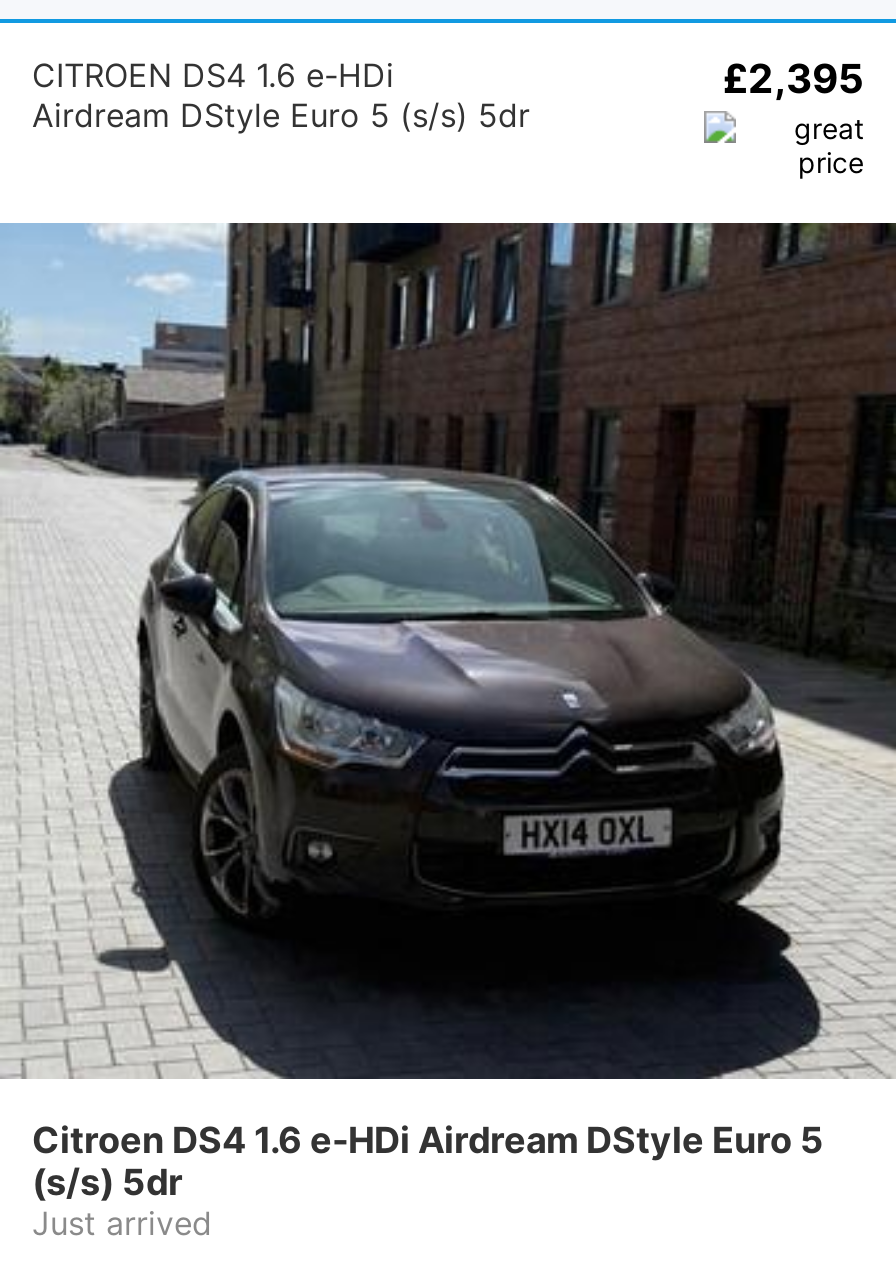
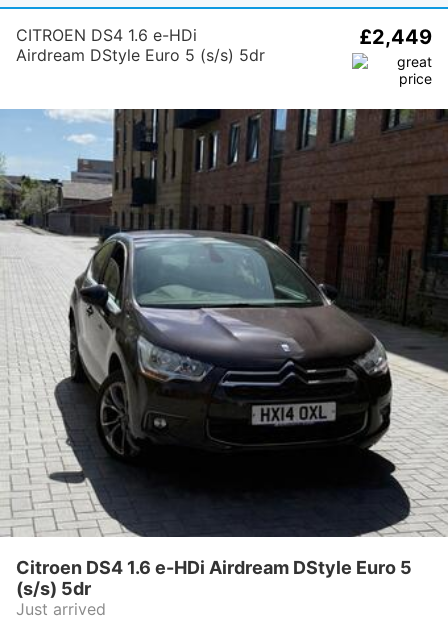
- £2,395
+ £2,449
